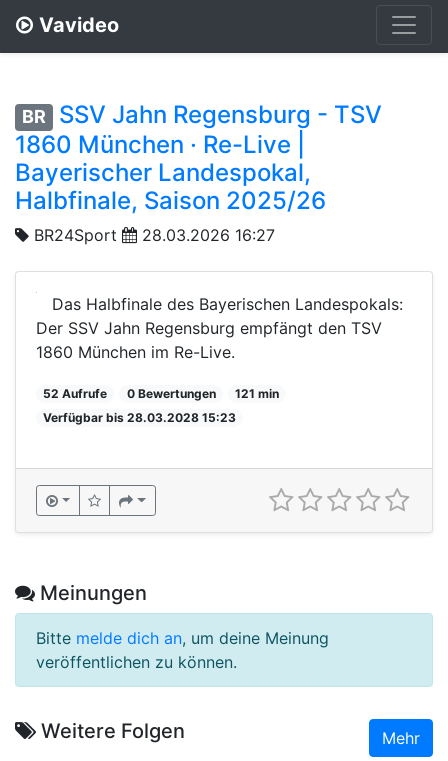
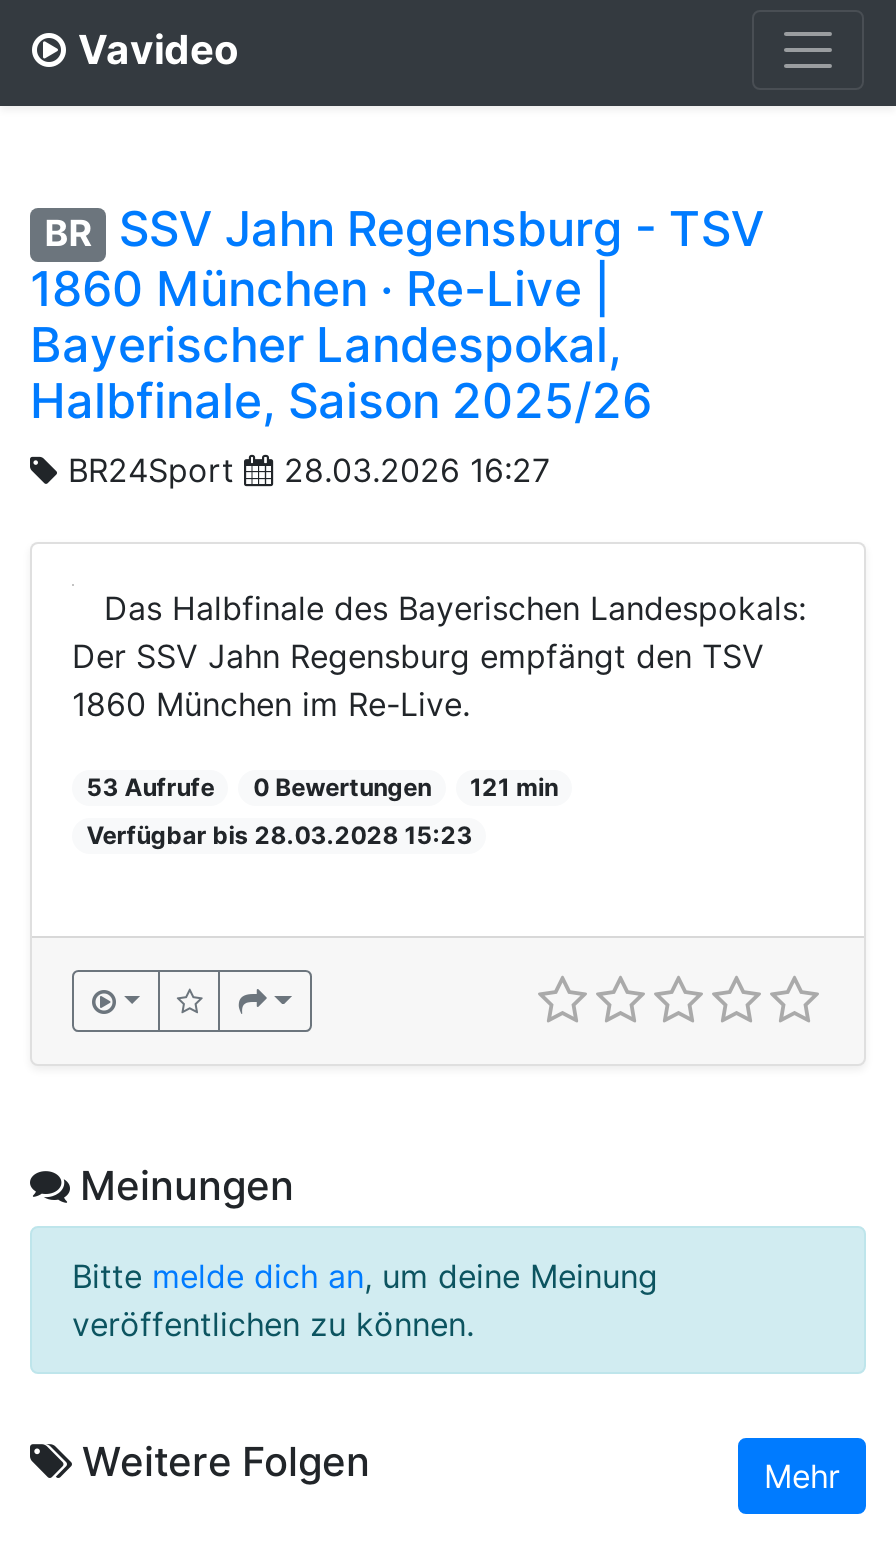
- 52 Aufrufe
+ 53 Aufrufe
